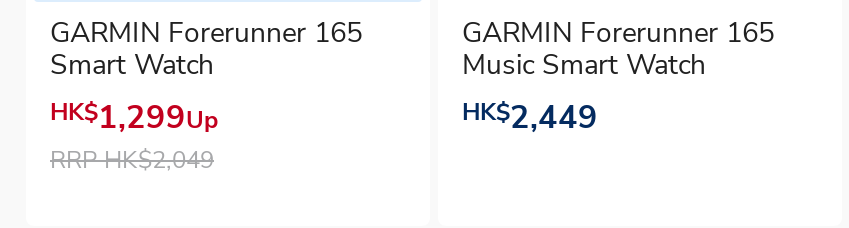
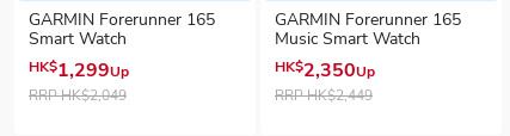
- HK$2,449
+ HK$2,350
+ Up
+ RRPHK$2,449
